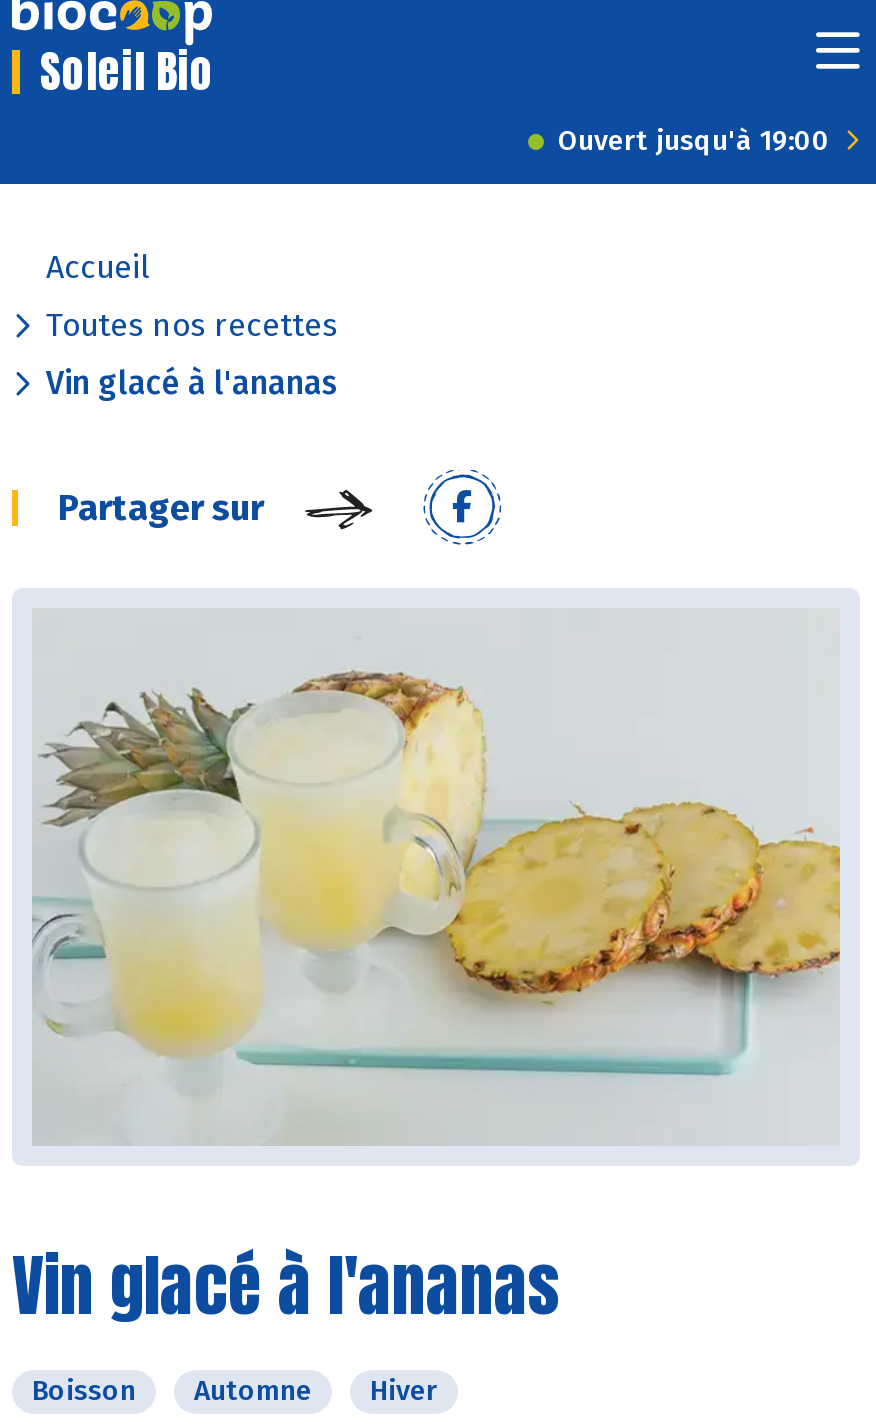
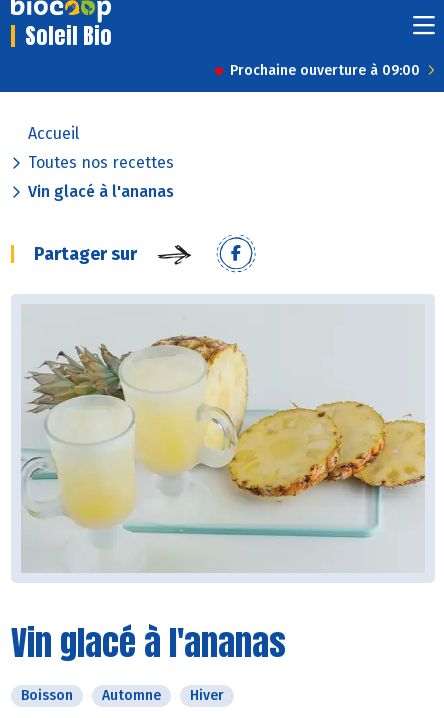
- Ouvert jusqu'à 19:00
+ Prochaine ouverture à 09:00
